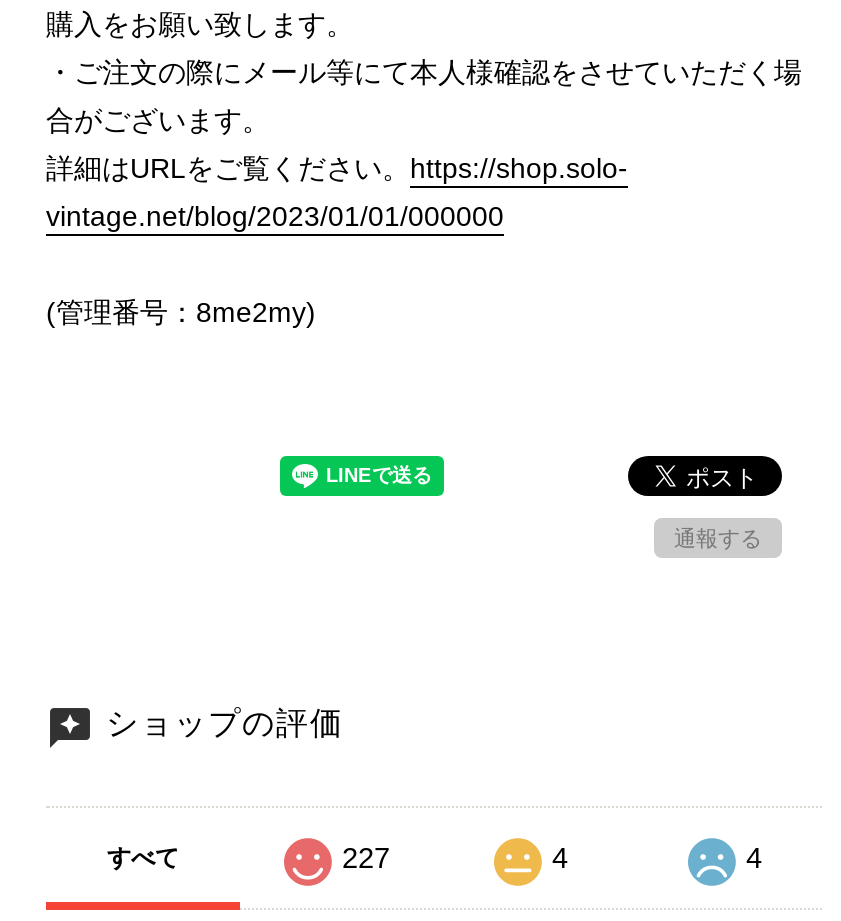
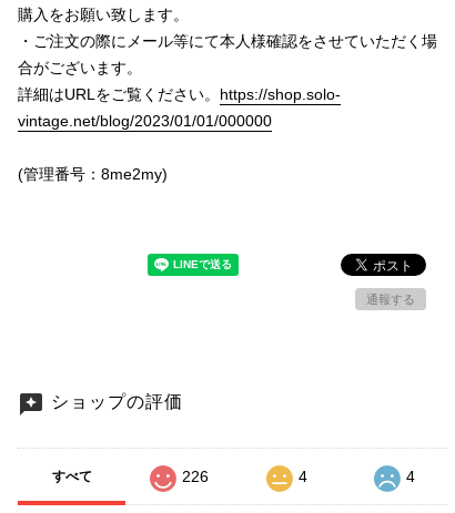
- 227
+ 226
